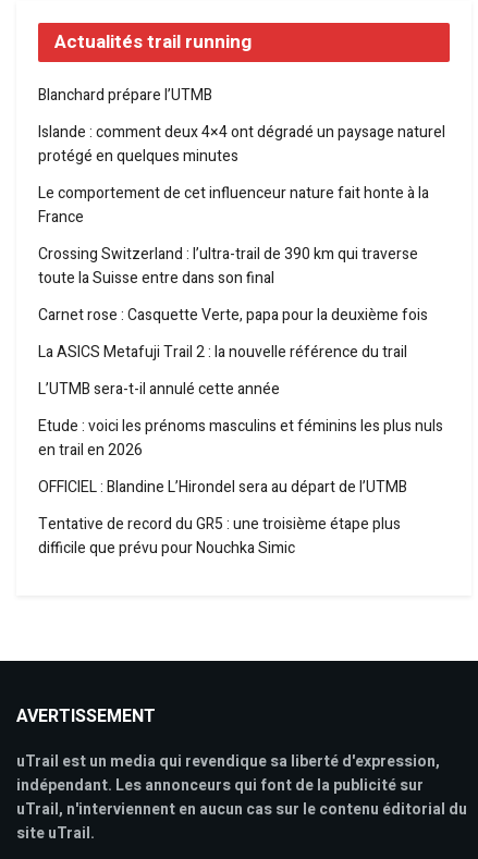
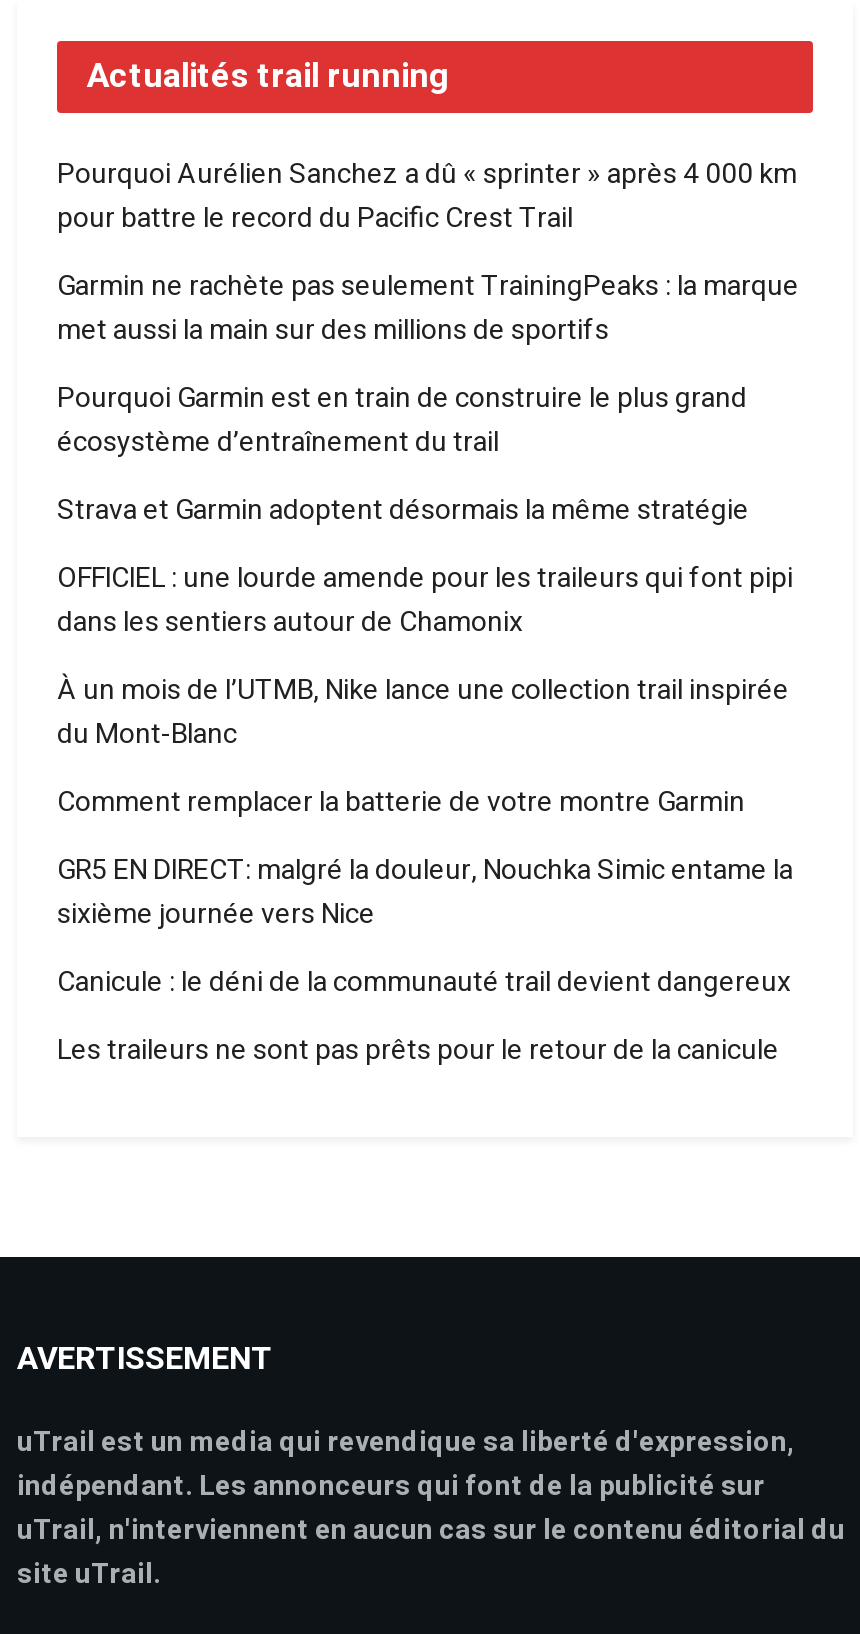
- Blanchard prépare l’UTMB
+ Pourquoi Aurélien Sanchez a dû « sprinter » après 4 000 km
+ pour battre le record du Pacific Crest Trail

- Islande : comment deux 4×4 ont dégradé un paysage naturel
- protégé en quelques minutes
+ Garmin ne rachète pas seulement TrainingPeaks : la marque
+ met aussi la main sur des millions de sportifs

- Le comportement de cet influenceur nature fait honte à la
- France
+ Pourquoi Garmin est en train de construire le plus grand
+ écosystème d’entraînement du trail

- Crossing Switzerland : l’ultra-trail de 390 km qui traverse
- toute la Suisse entre dans son final
+ Strava et Garmin adoptent désormais la même stratégie

- Carnet rose : Casquette Verte, papa pour la deuxième fois
+ OFFICIEL : une lourde amende pour les traileurs qui font pipi
+ dans les sentiers autour de Chamonix

- La ASICS Metafuji Trail 2 : la nouvelle référence du trail
+ À un mois de l’UTMB, Nike lance une collection trail inspirée
+ du Mont-Blanc

- L’UTMB sera-t-il annulé cette année
+ Comment remplacer la batterie de votre montre Garmin

- Etude : voici les prénoms masculins et féminins les plus nuls
- en trail en 2026
+ GR5 EN DIRECT: malgré la douleur, Nouchka Simic entame la
+ sixième journée vers Nice

- OFFICIEL : Blandine L’Hirondel sera au départ de l’UTMB
+ Canicule : le déni de la communauté trail devient dangereux

- Tentative de record du GR5 : une troisième étape plus
- difficile que prévu pour Nouchka Simic
+ Les traileurs ne sont pas prêts pour le retour de la canicule
